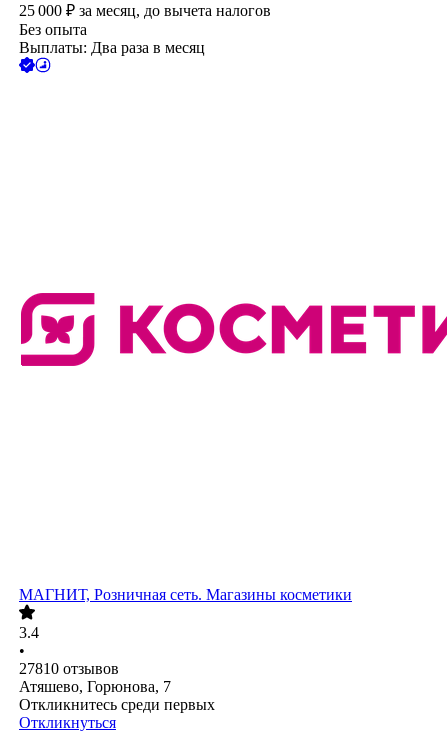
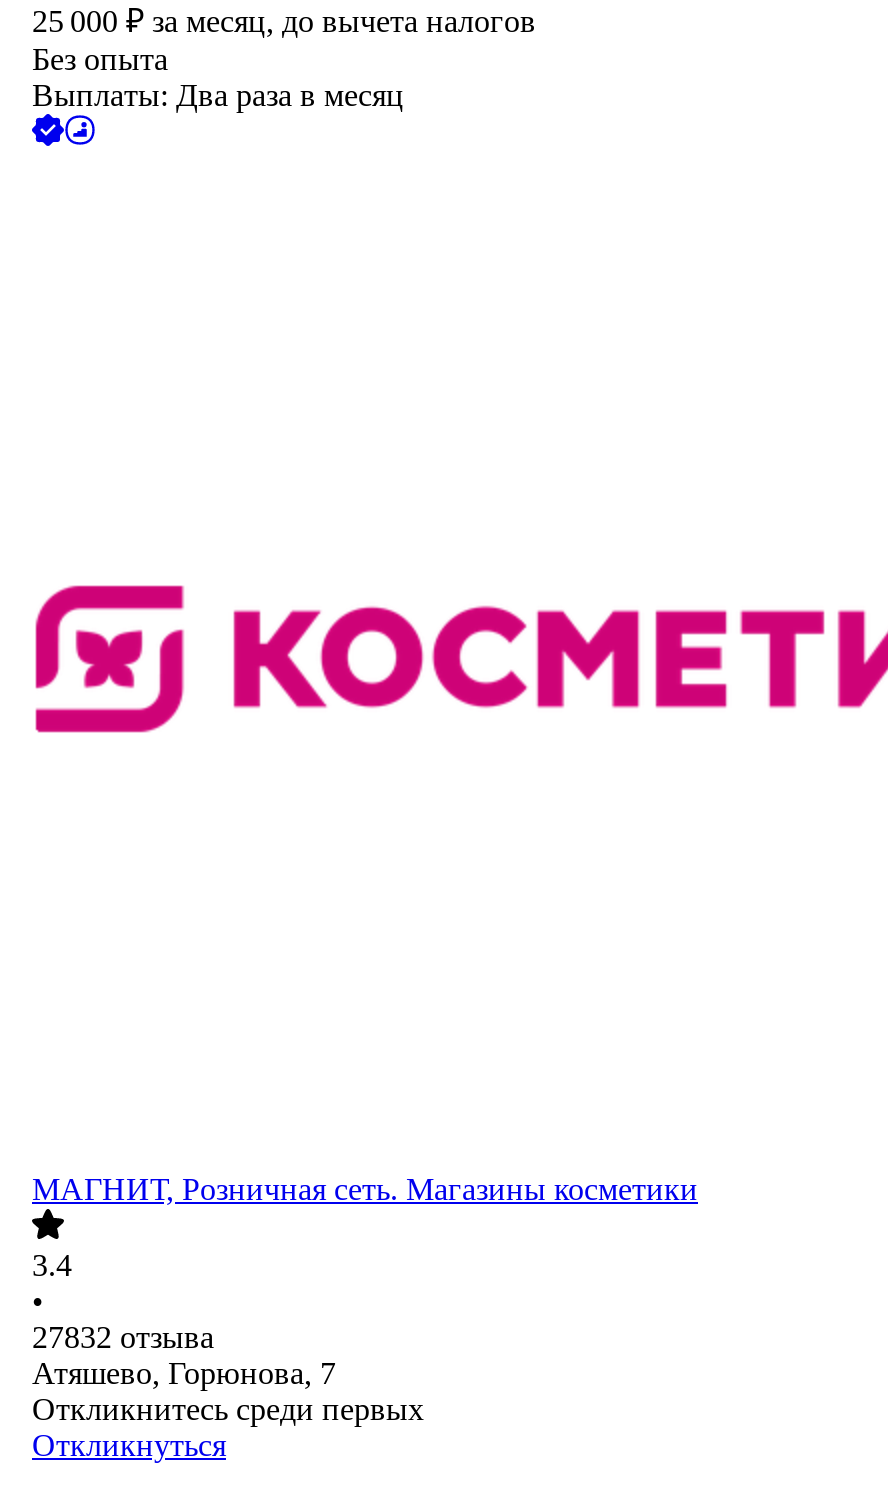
- 27810 отзывов
+ 27832 отзыва
